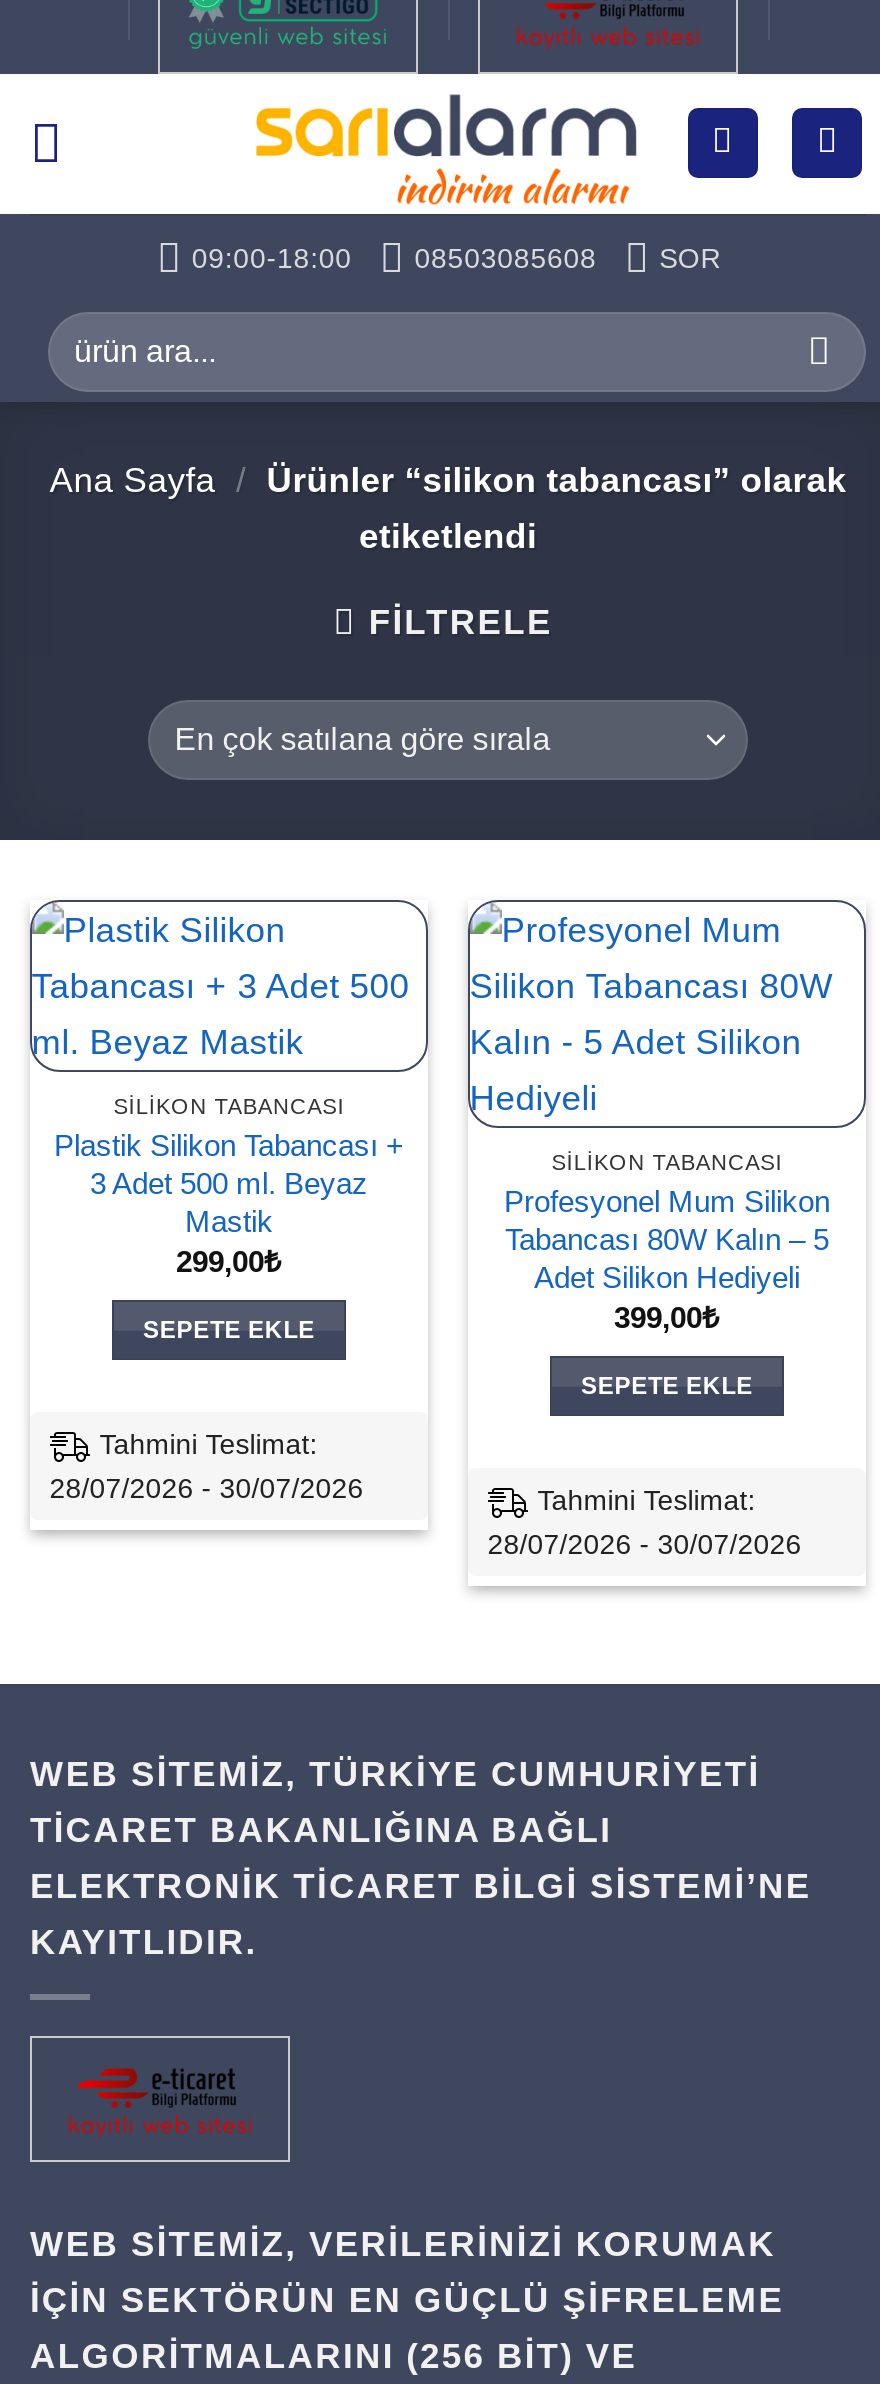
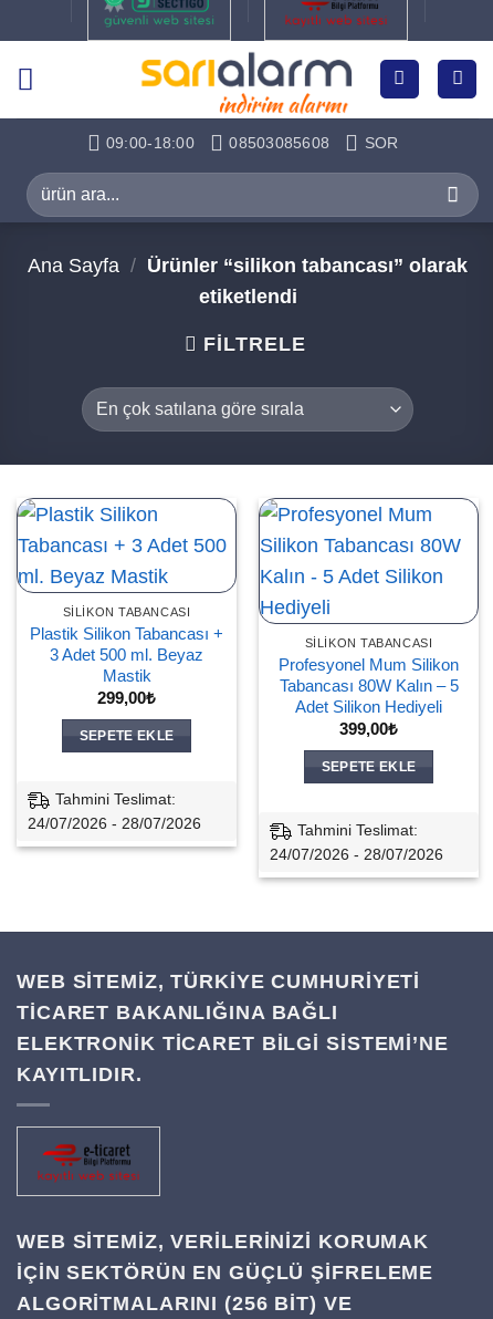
- 28/07/2026 - 30/07/2026
+ 24/07/2026 - 28/07/2026

- 28/07/2026 - 30/07/2026
+ 24/07/2026 - 28/07/2026
